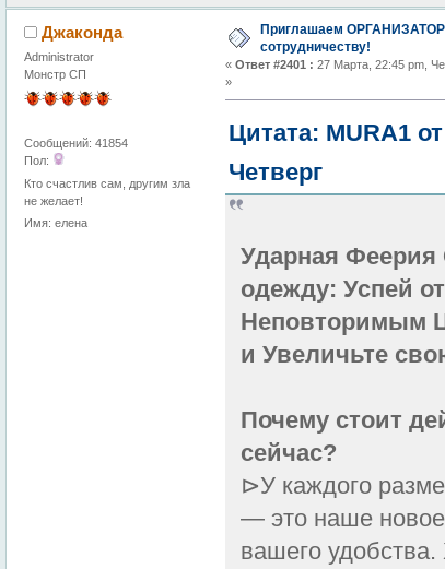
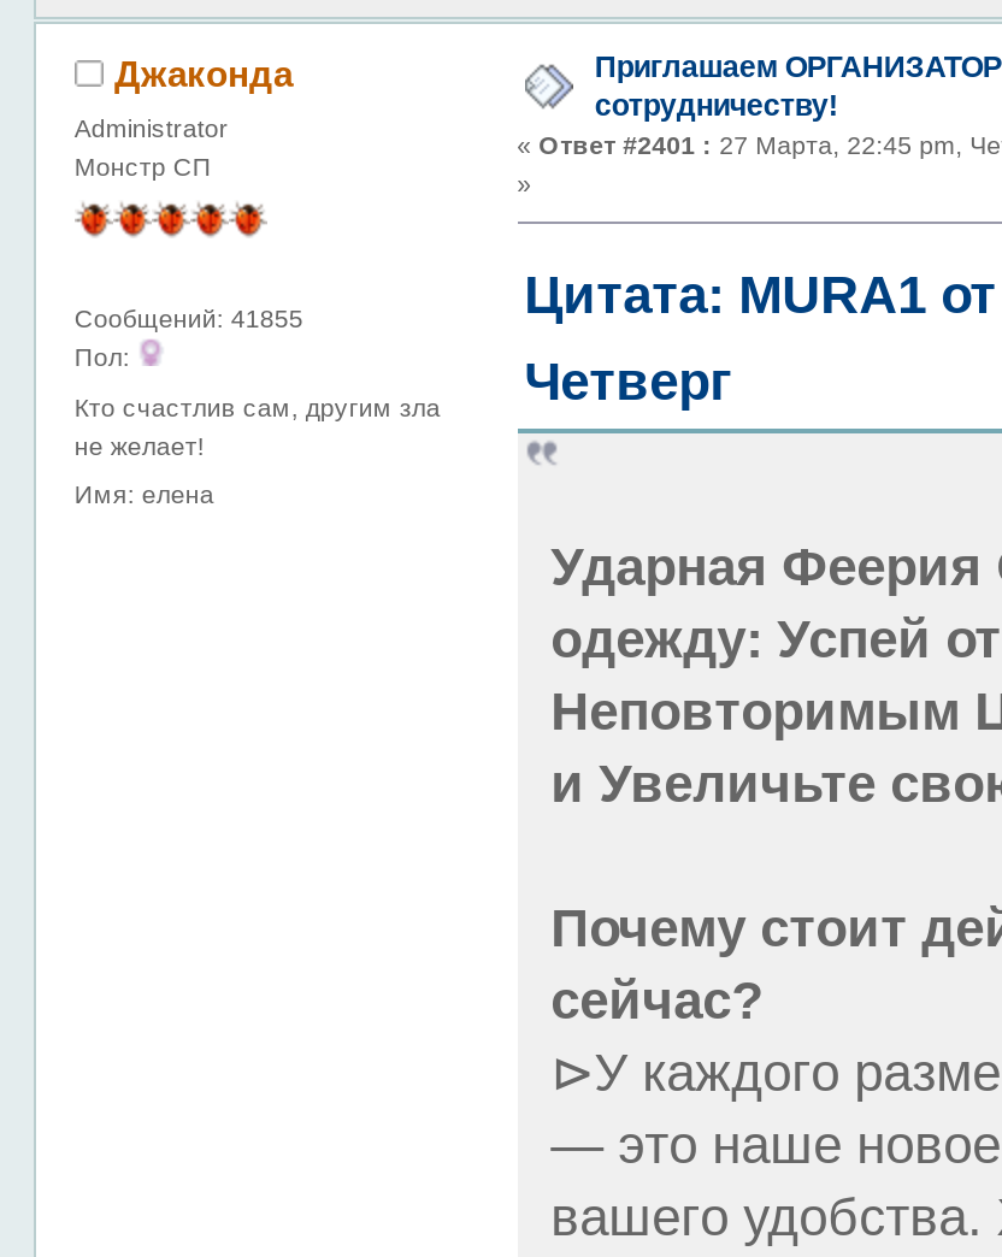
- Сообщений: 41854
+ Сообщений: 41855
